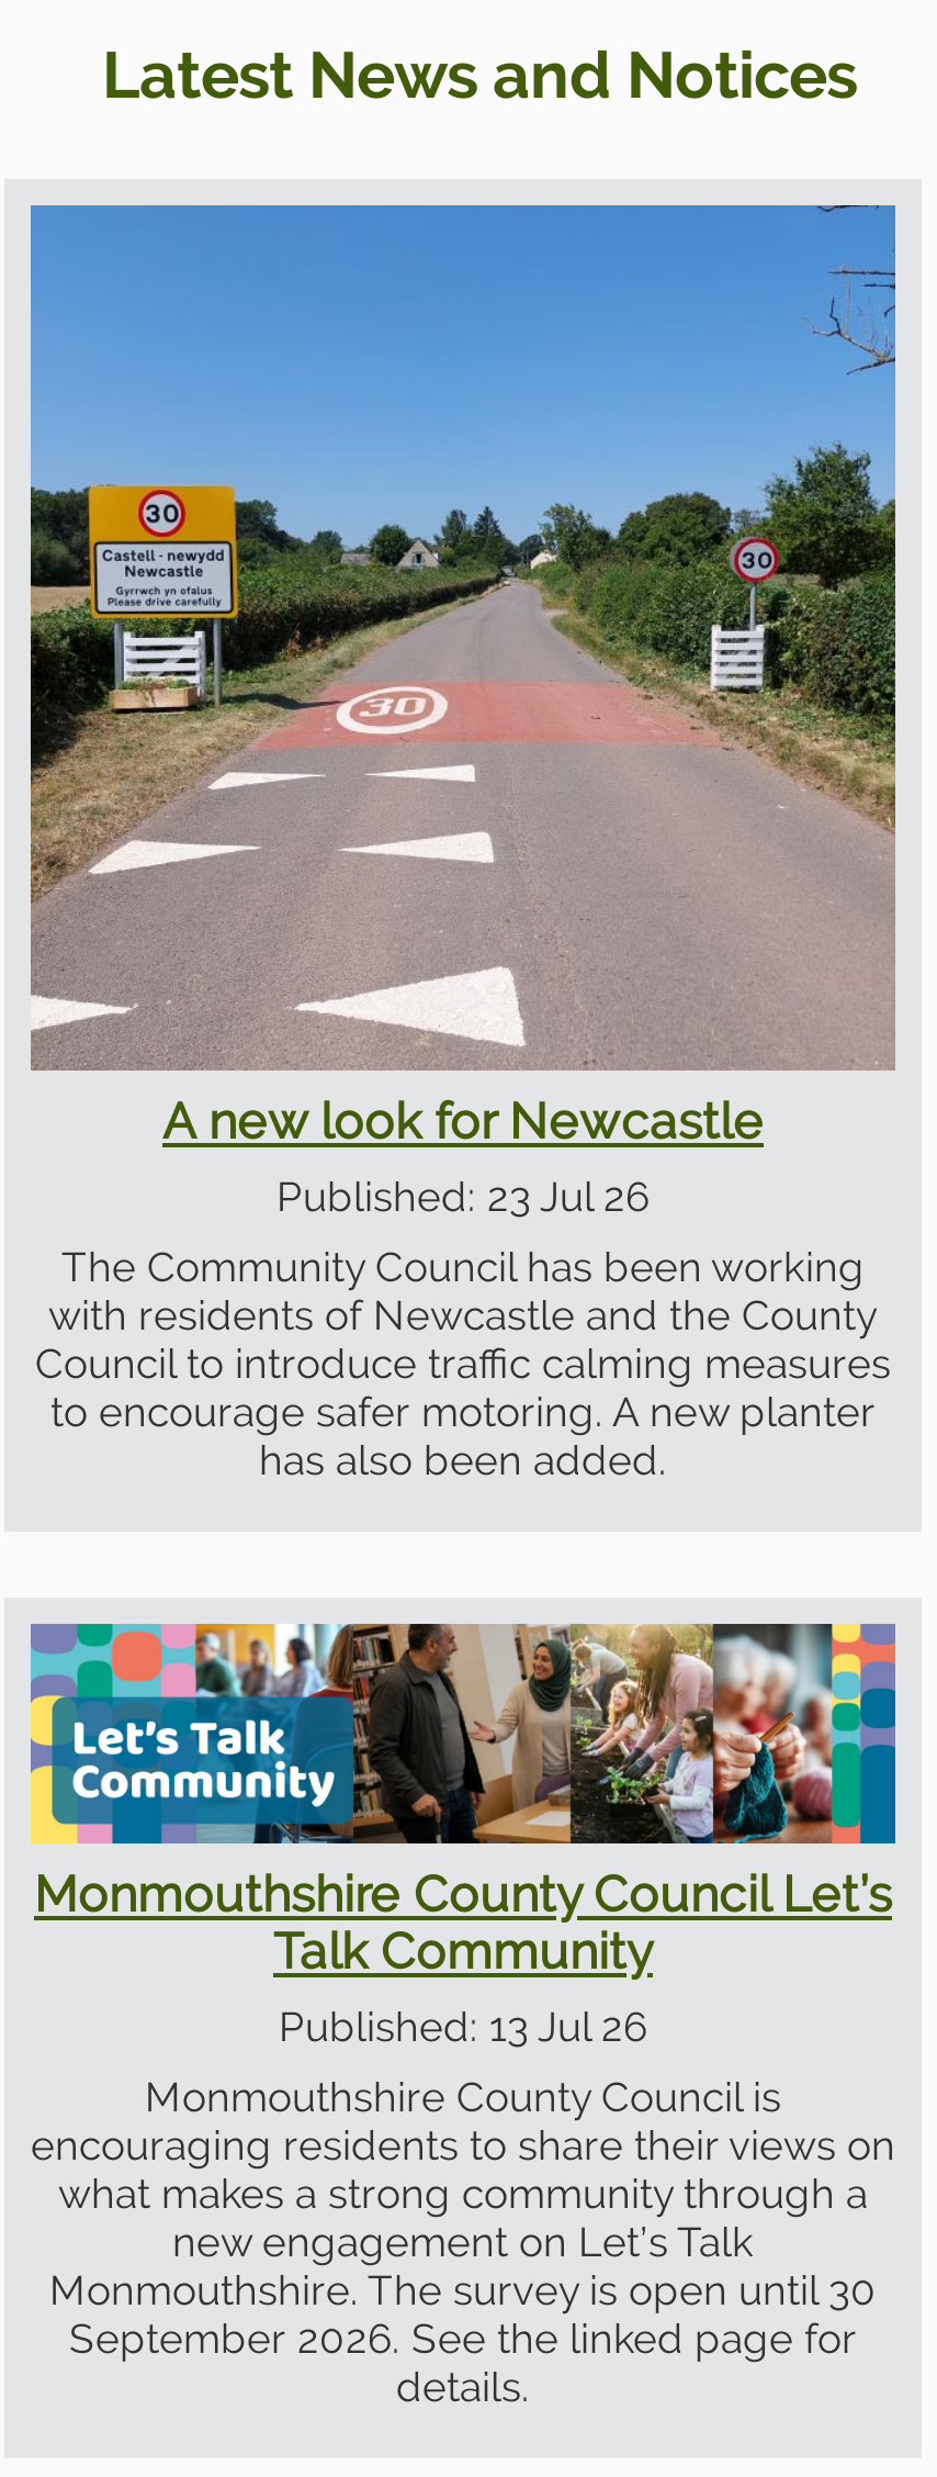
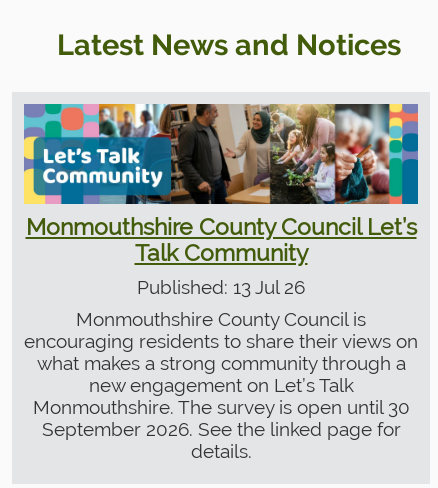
- [image]
- A new look for Newcastle
- Published: 23 Jul 26
- The Community Council has been working
- with residents of Newcastle and the County
- Council to introduce traffic calming measures
- to encourage safer motoring. A new planter
- has also been added.
